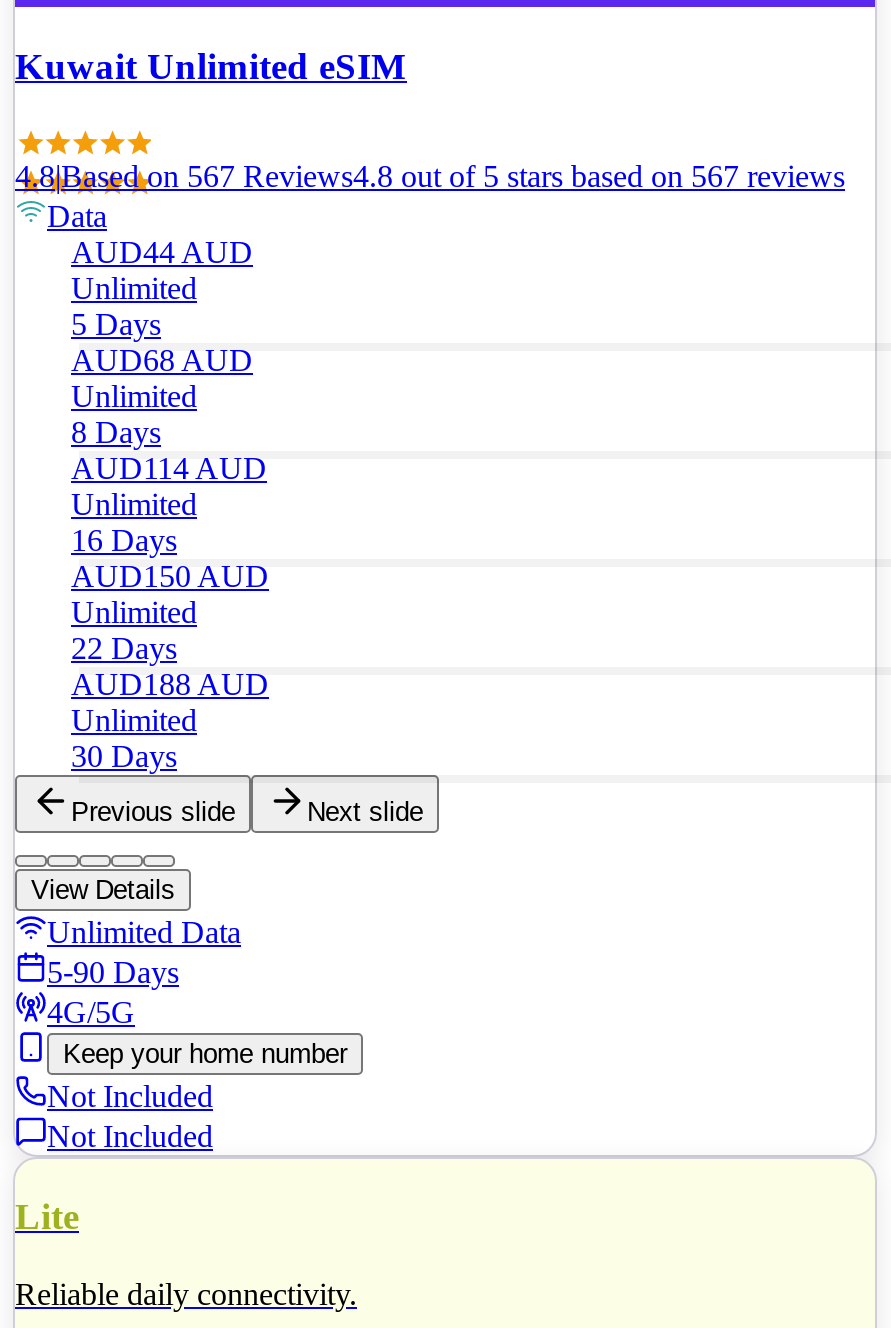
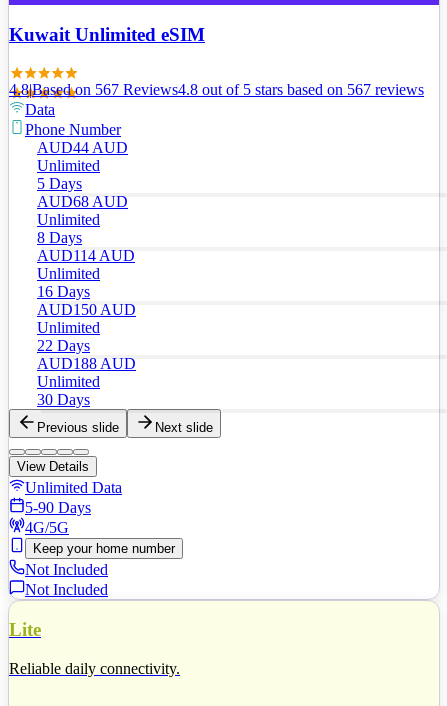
+ Phone Number
